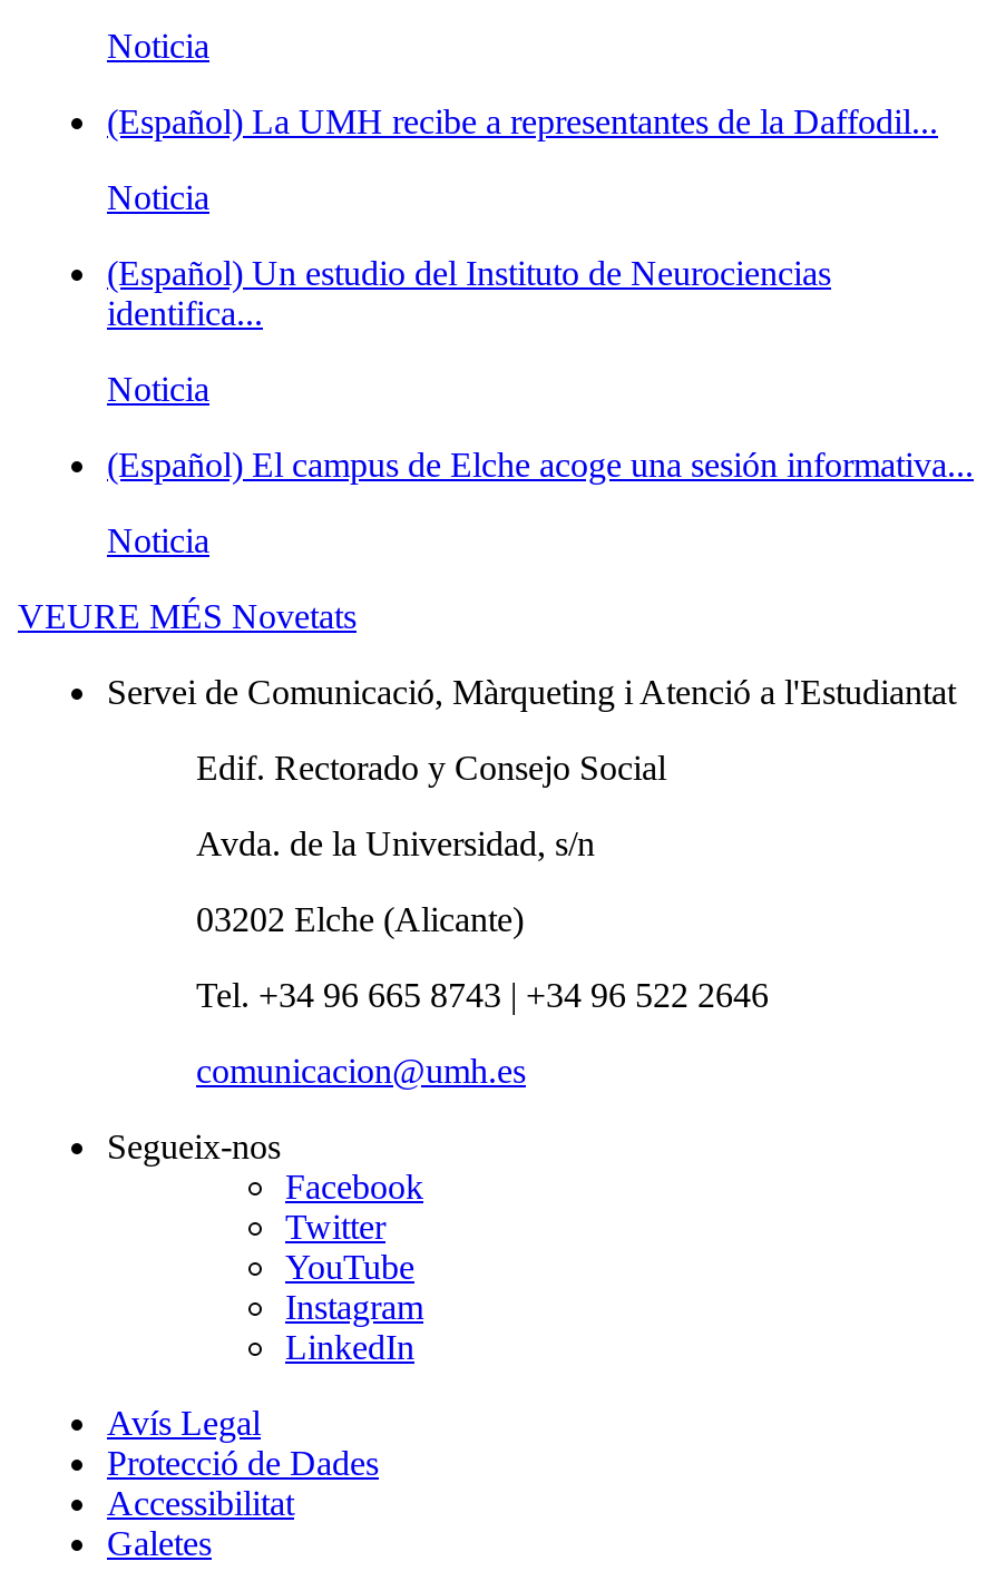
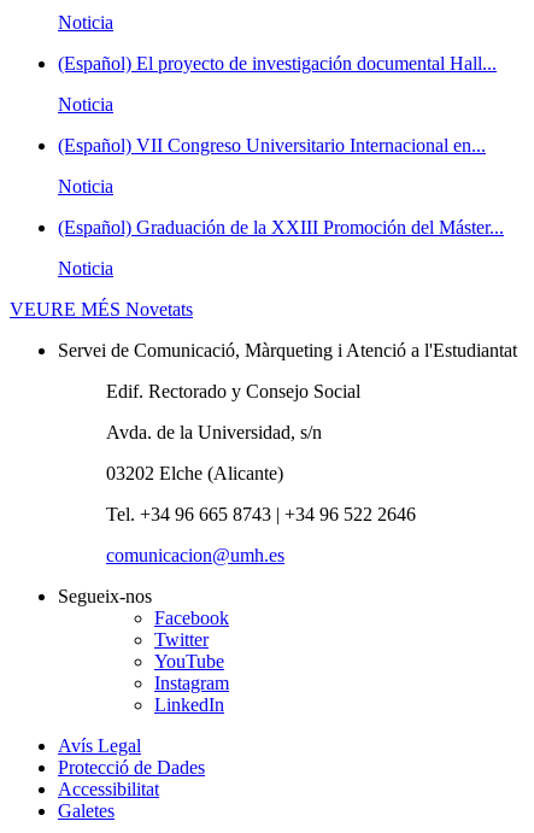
- (Español) La UMH recibe a representantes de la Daffodil...
+ (Español) El proyecto de investigación documental Hall...

- (Español) Un estudio del Instituto de Neurociencias
- identifica...
+ (Español) VII Congreso Universitario Internacional en...

- (Español) El campus de Elche acoge una sesión informativa...
+ (Español) Graduación de la XXIII Promoción del Máster...
